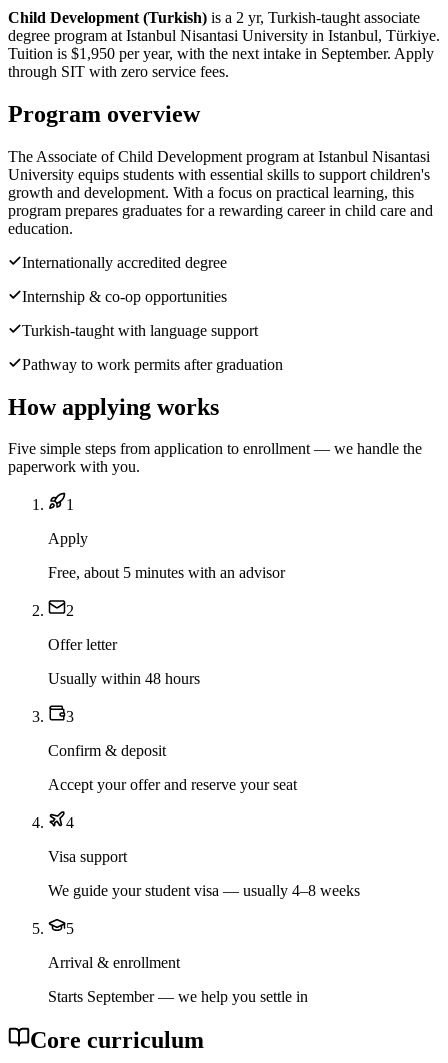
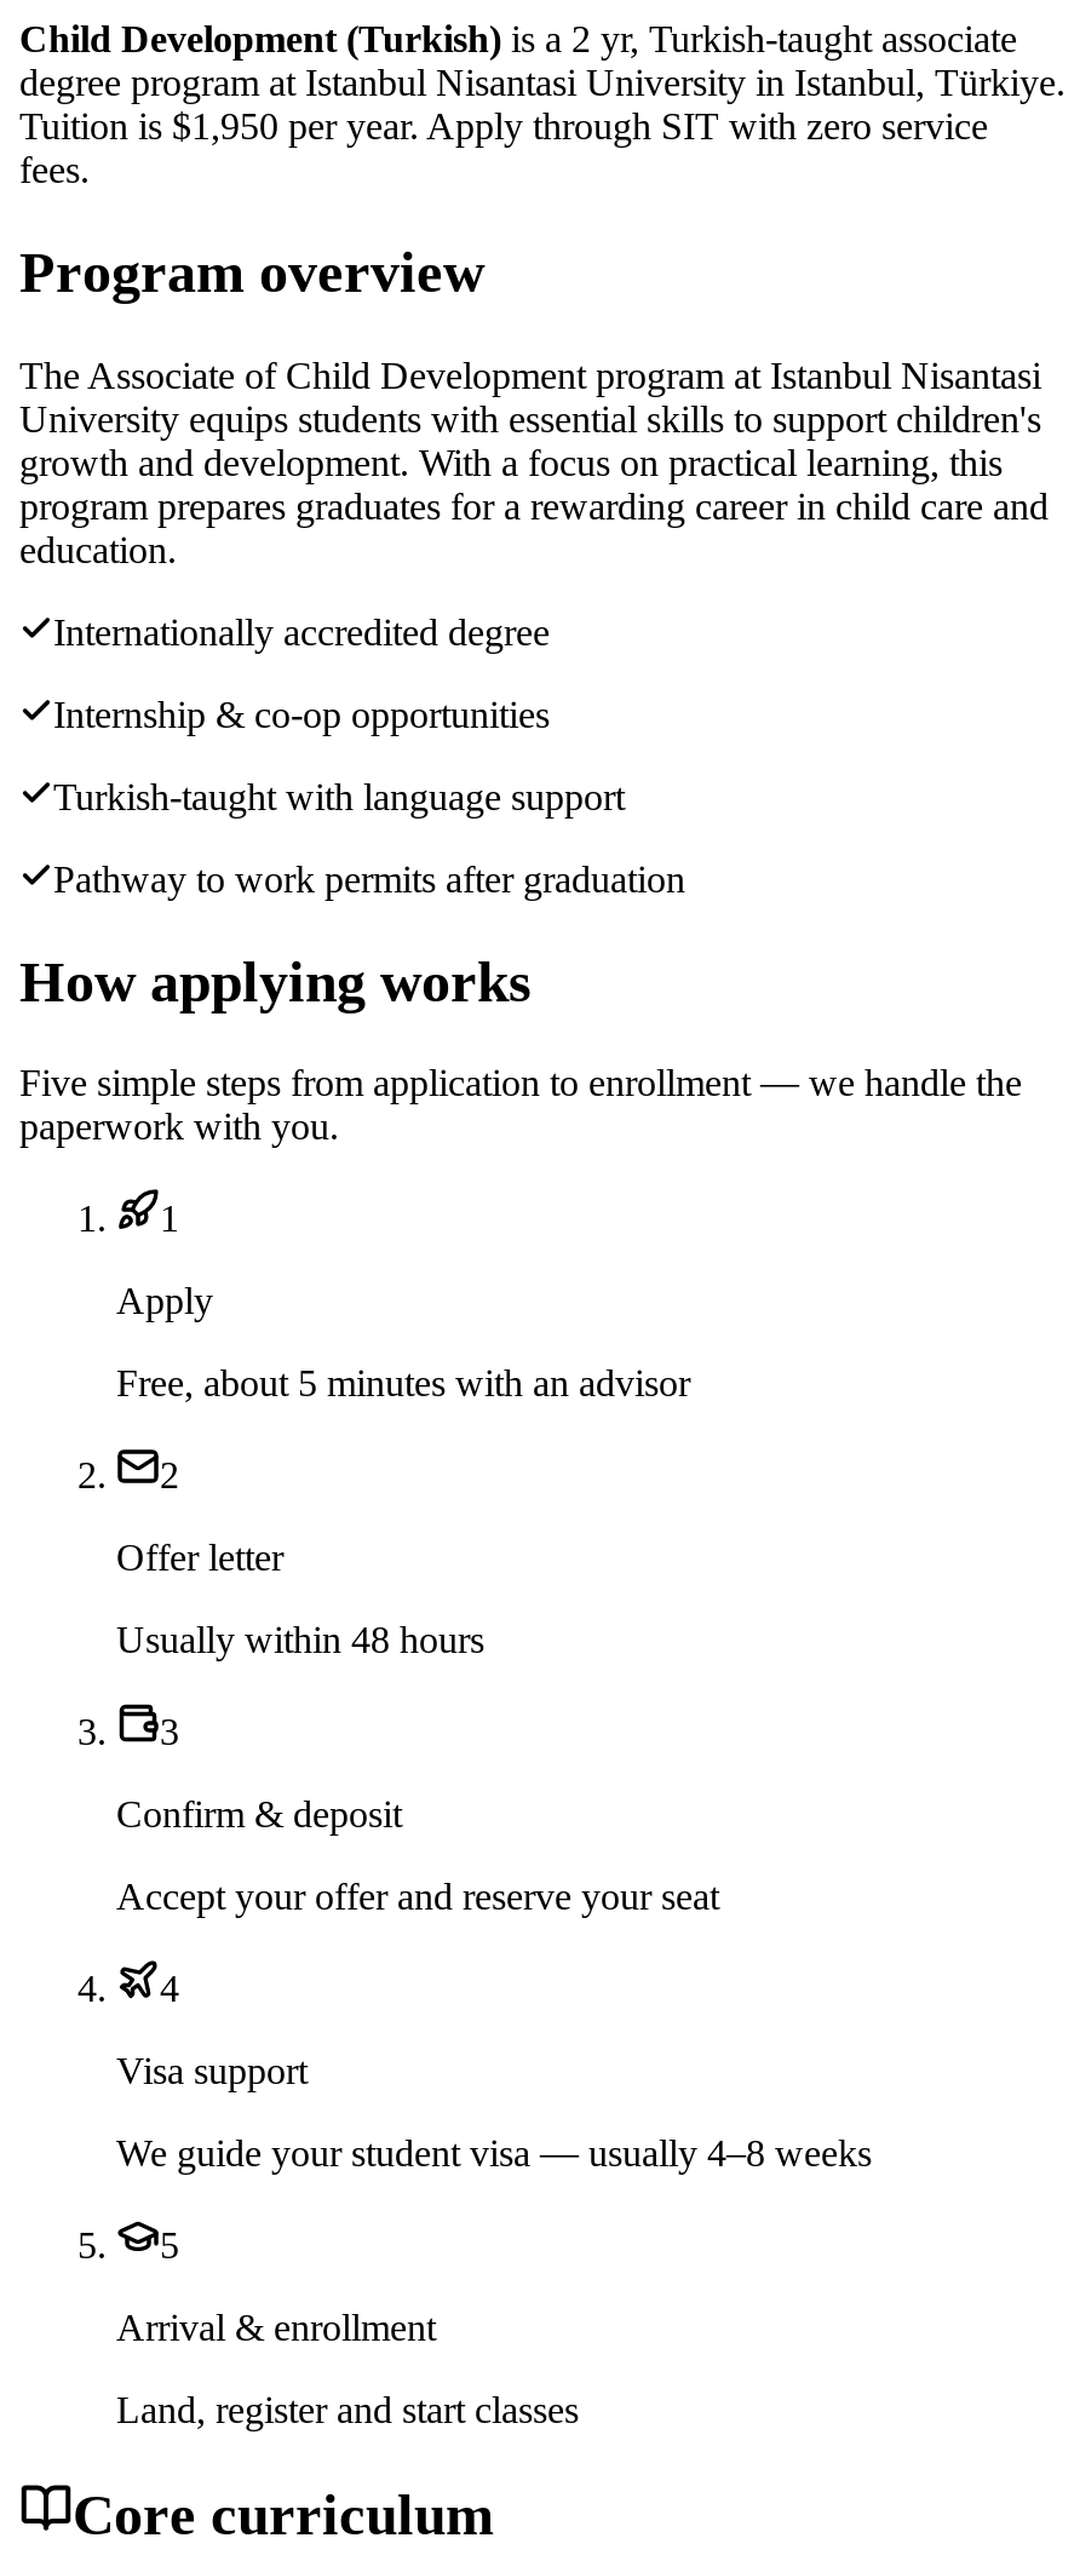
- Tuition is $1,950 per year, with the next intake in September. Apply
- through SIT with zero service fees.
+ Tuition is $1,950 per year. Apply through SIT with zero service
+ fees.

- Starts September — we help you settle in
+ Land, register and start classes
